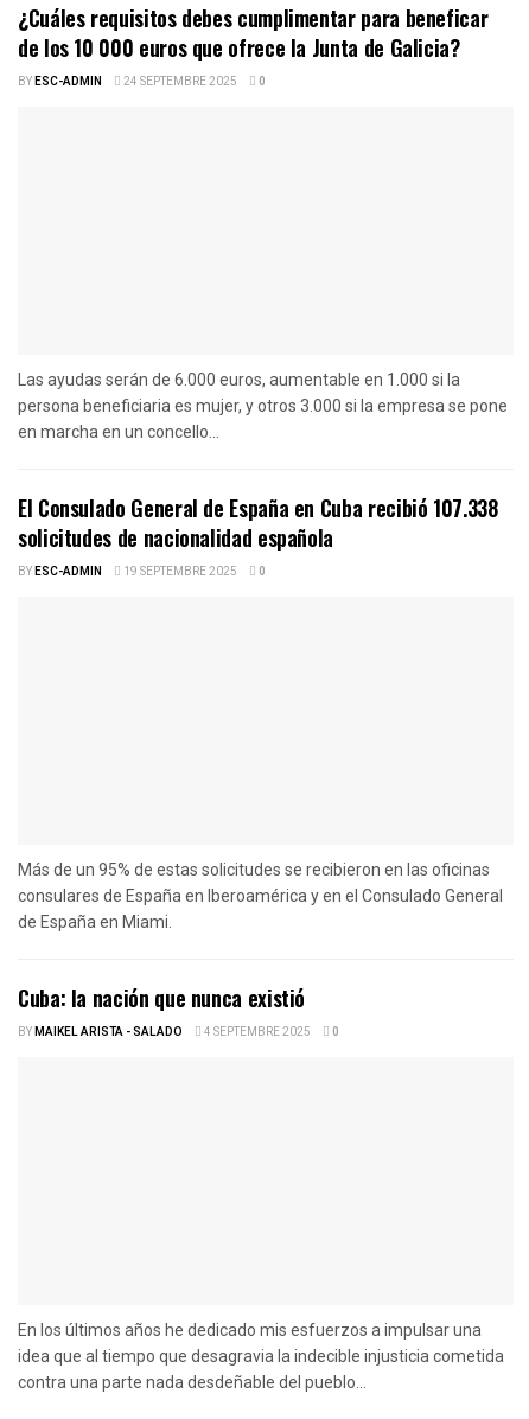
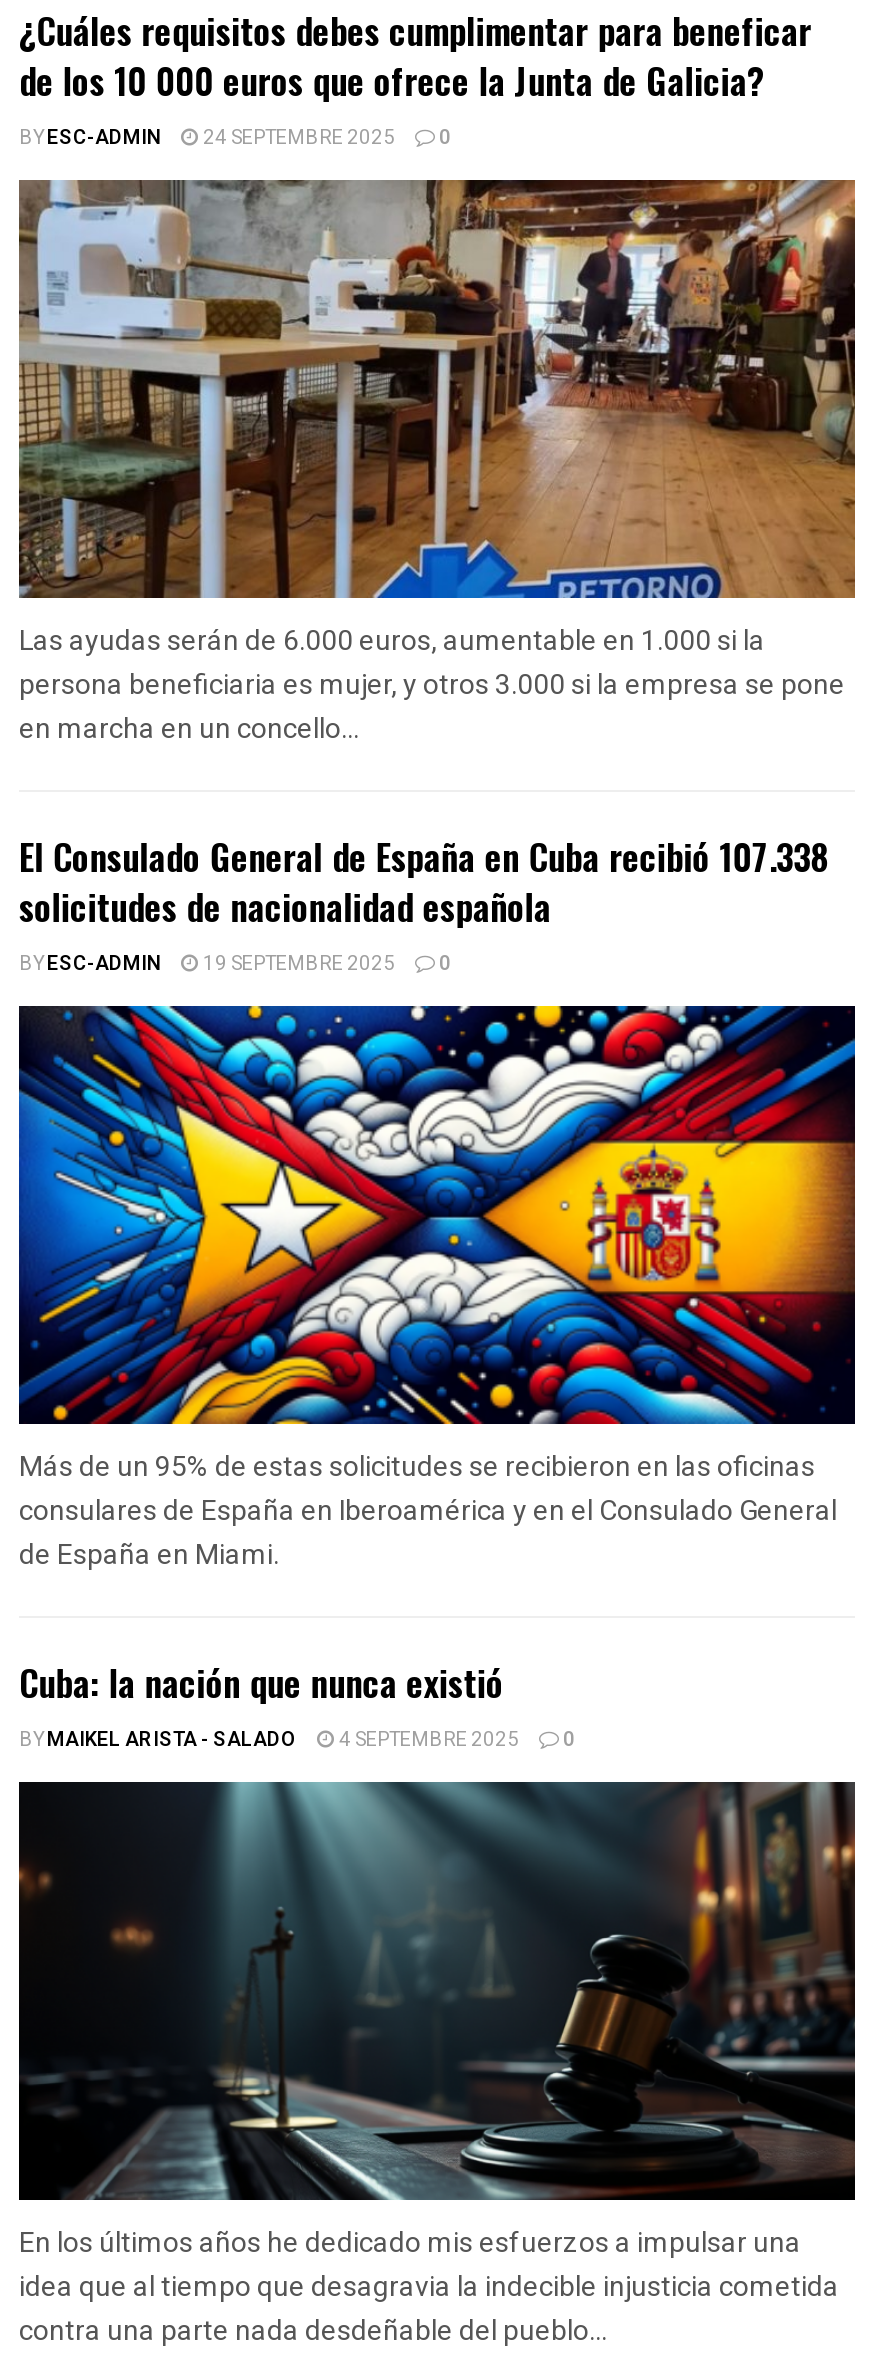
+ [image]

+ [image]

+ [image]
